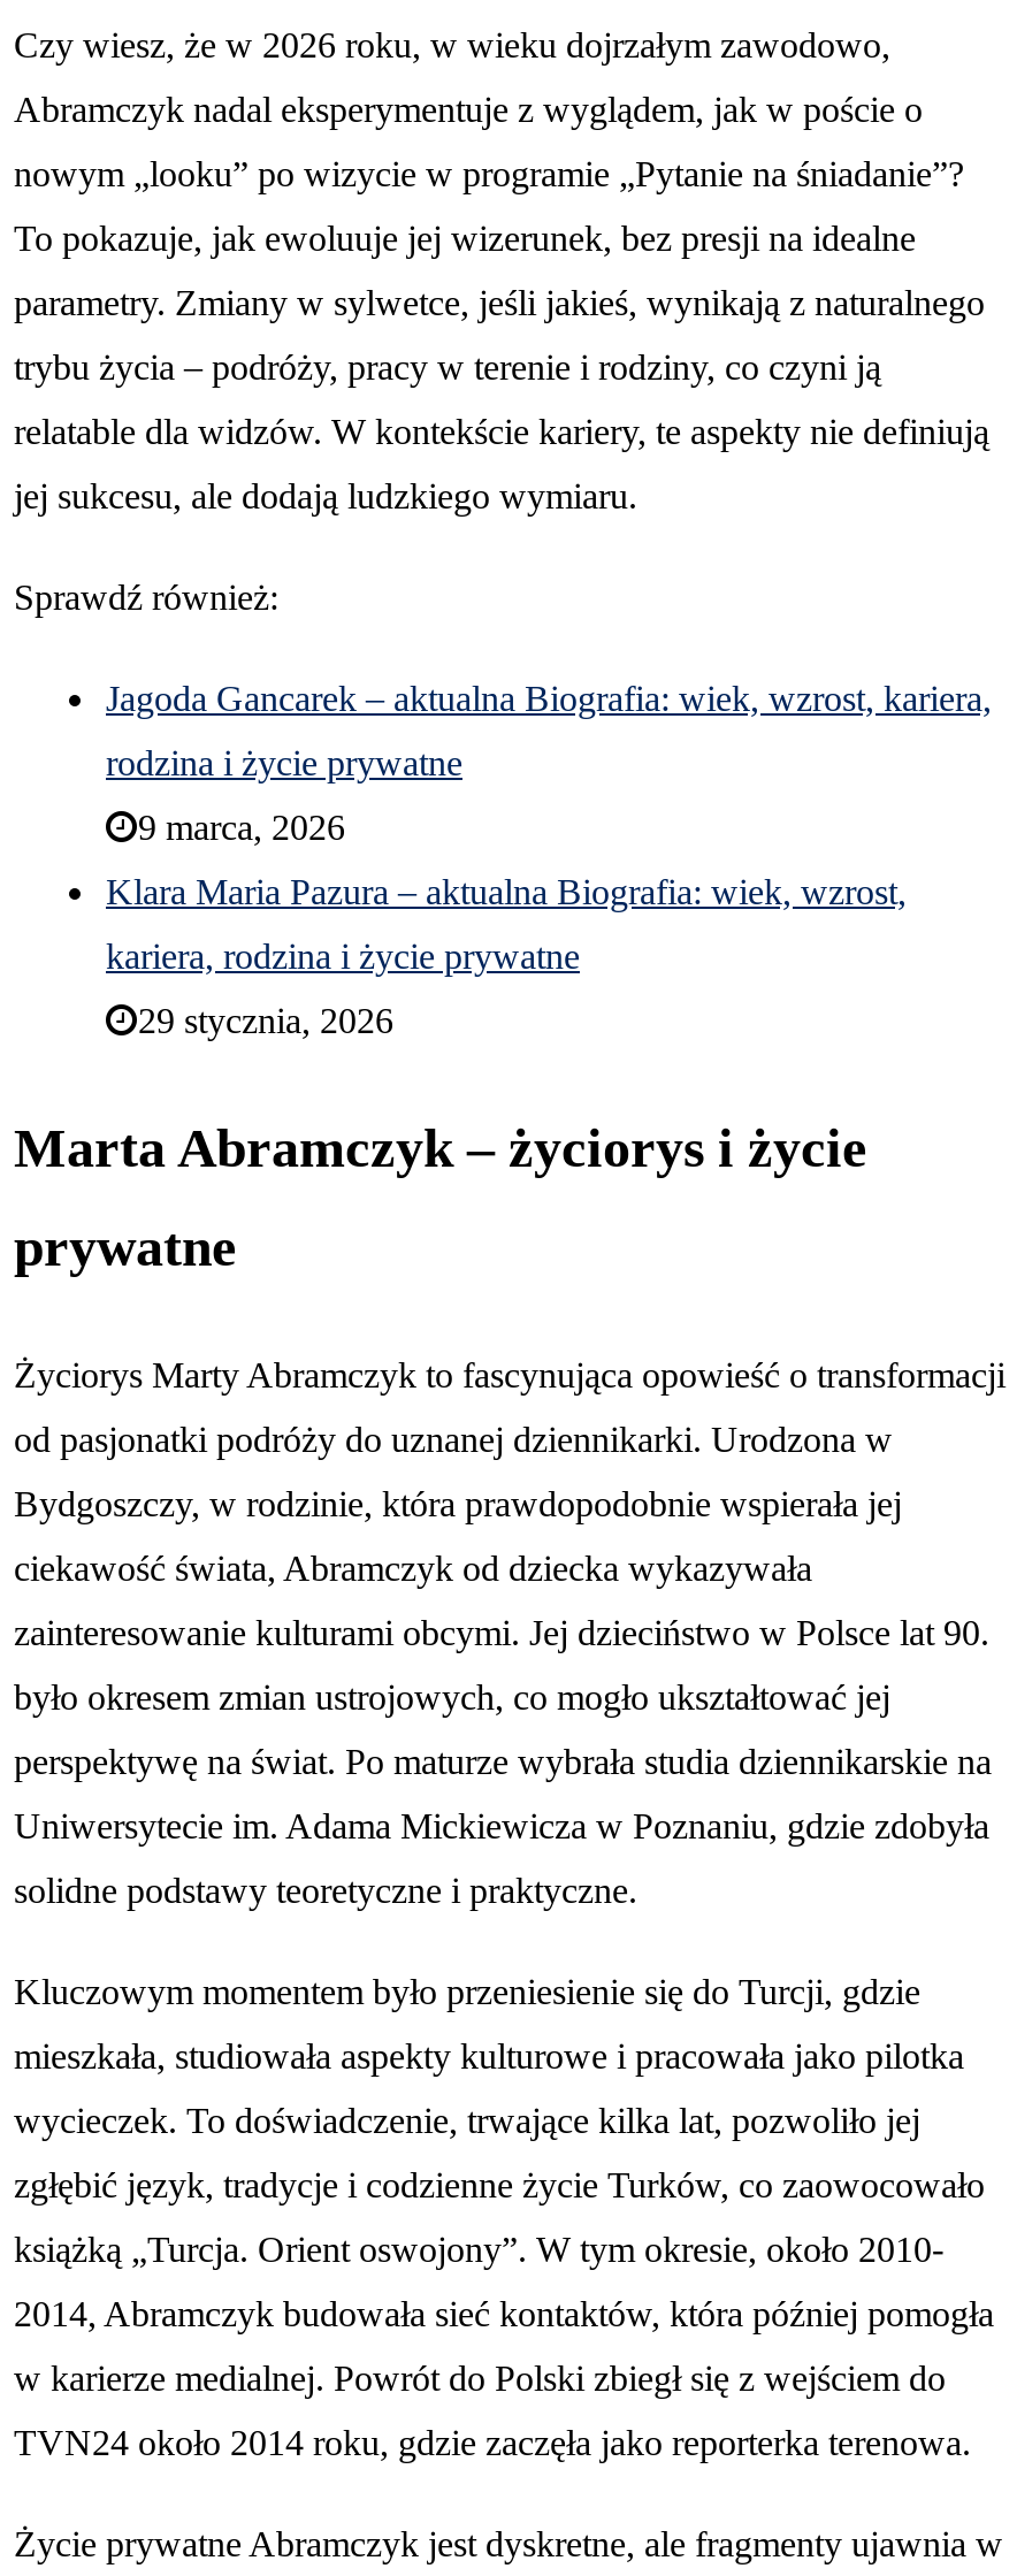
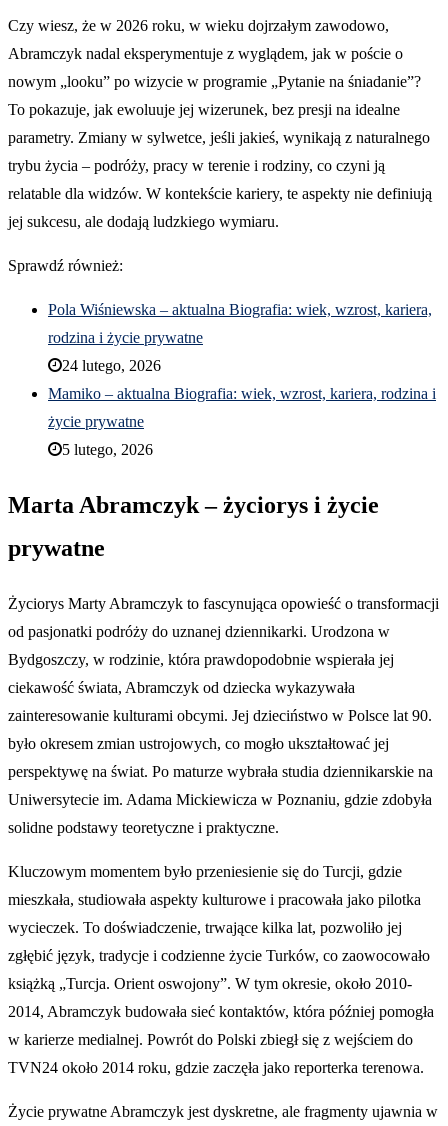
- Jagoda Gancarek – aktualna Biografia: wiek, wzrost, kariera,
+ Pola Wiśniewska – aktualna Biografia: wiek, wzrost, kariera,

- 9 marca, 2026
+ 24 lutego, 2026

- Klara Maria Pazura – aktualna Biografia: wiek, wzrost,
+ Mamiko – aktualna Biografia: wiek, wzrost, kariera, rodzina i

- kariera, rodzina i życie prywatne
+ życie prywatne

- 29 stycznia, 2026
+ 5 lutego, 2026
